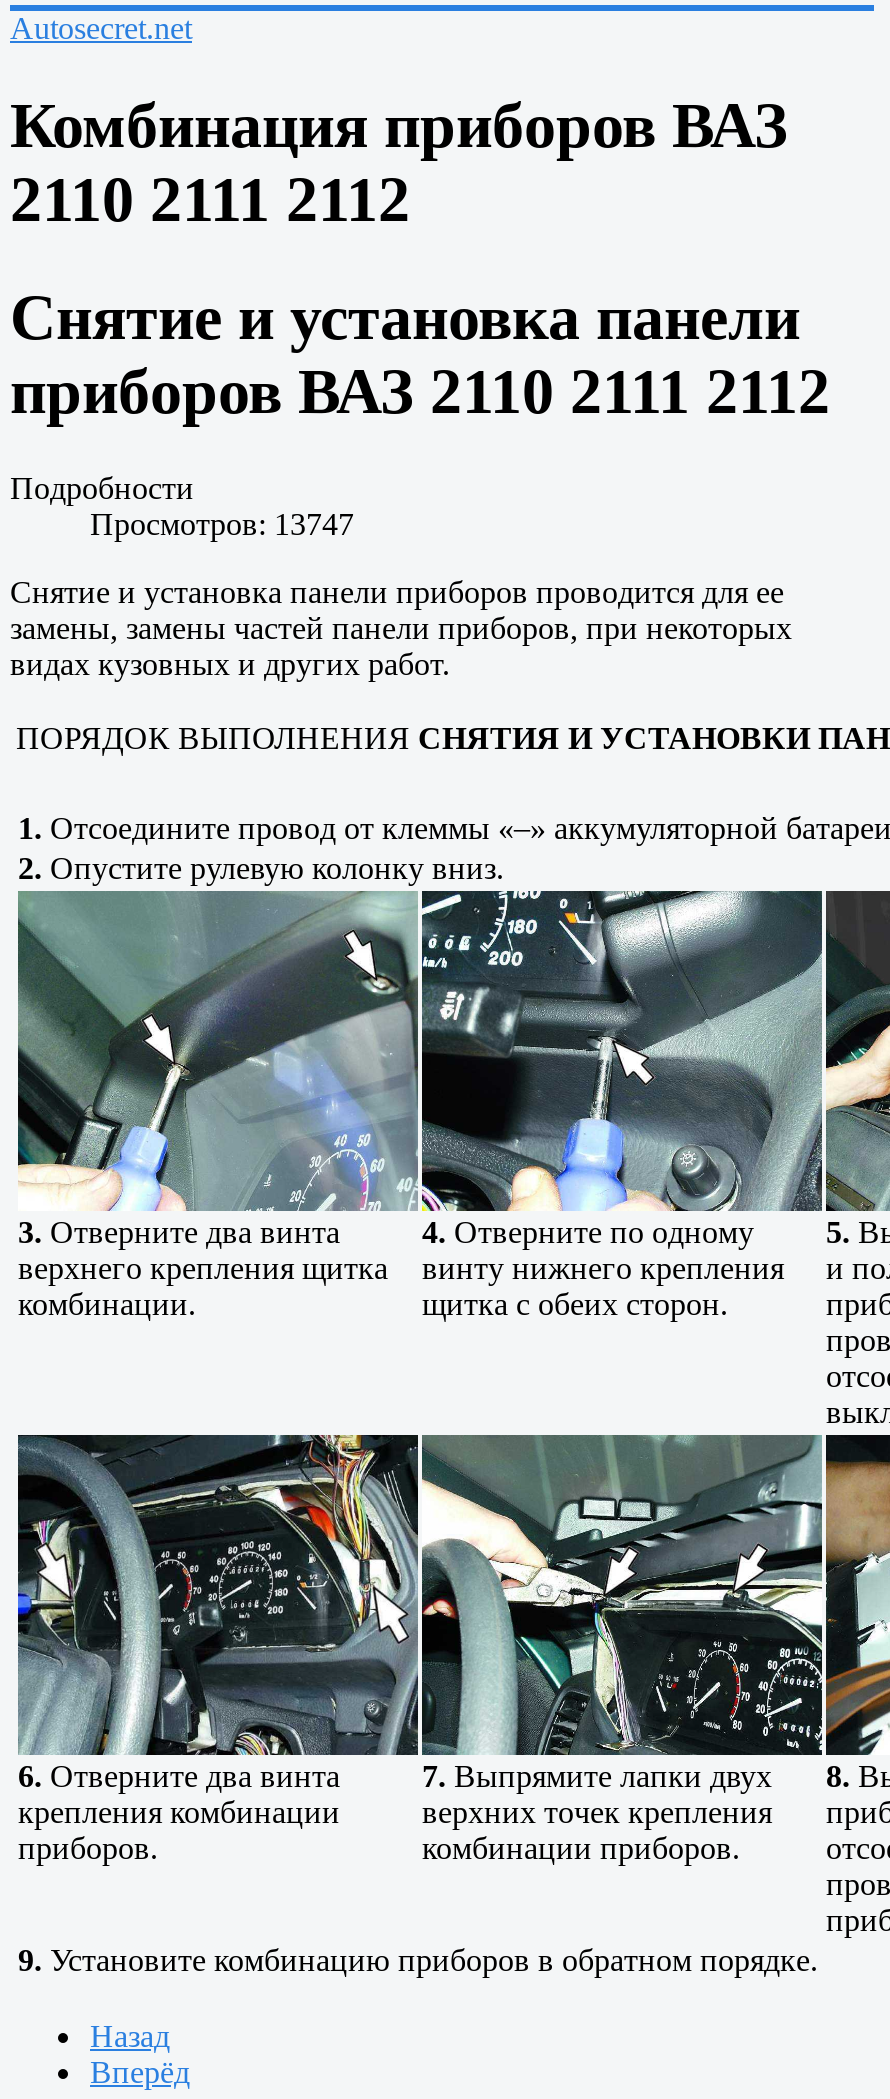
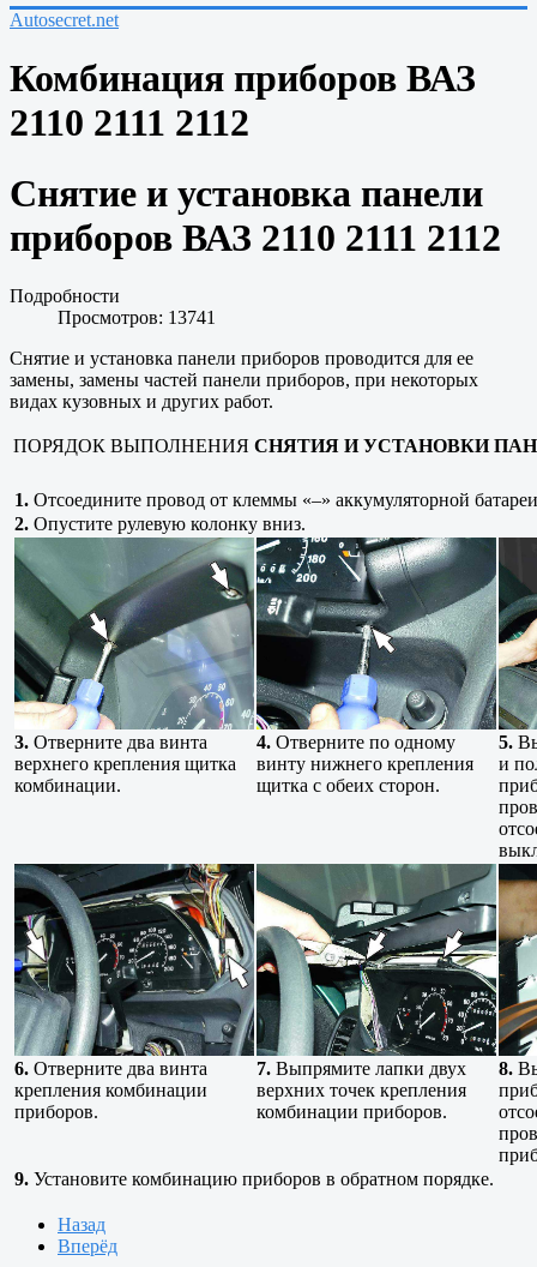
- Просмотров: 13747
+ Просмотров: 13741
